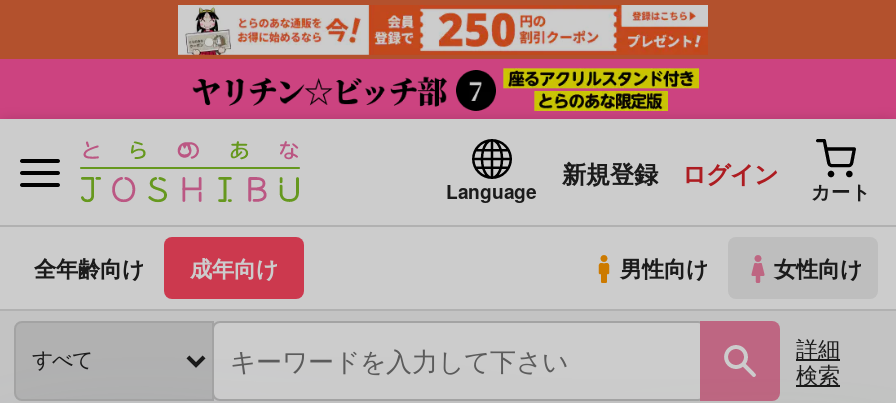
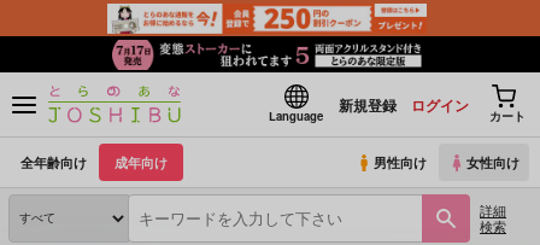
- [image]
+ [image]
